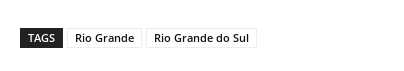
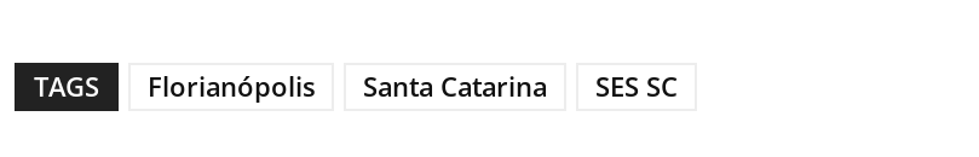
- Rio Grande
- Rio Grande do Sul
+ Florianópolis
+ Santa Catarina
+ SES SC
